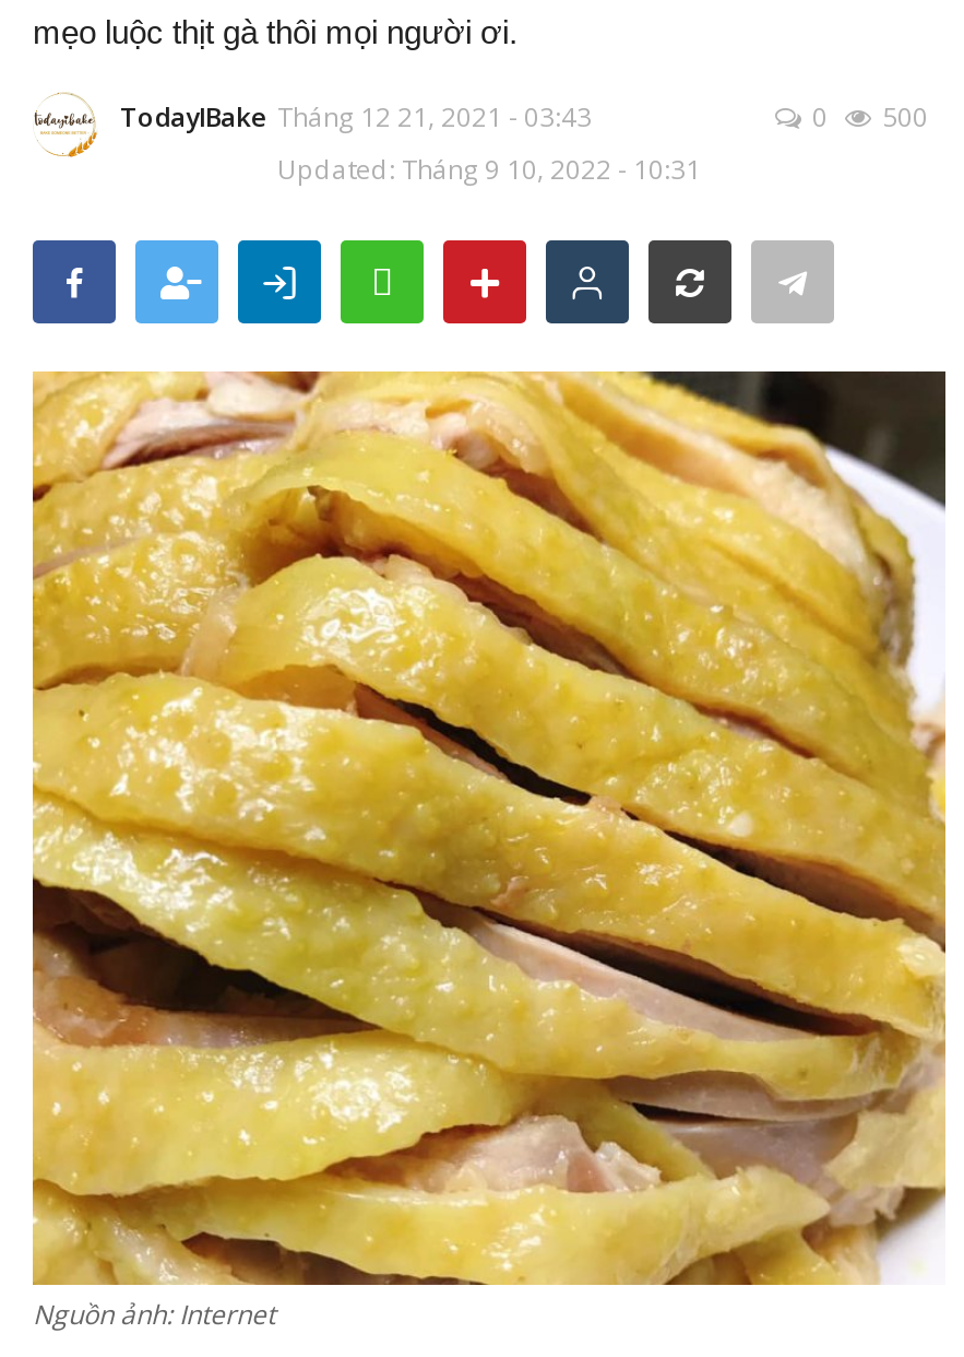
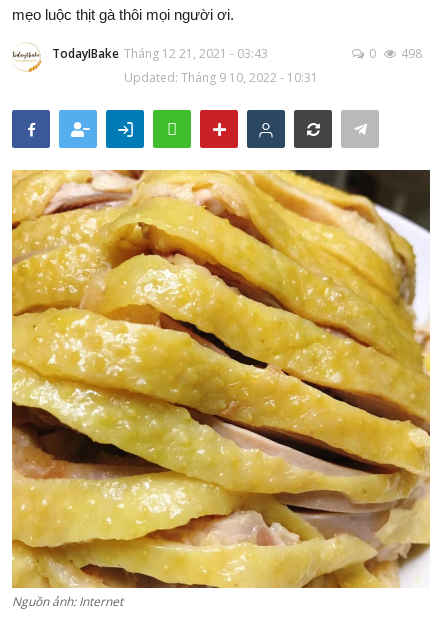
- 0 500
+ 0 498
